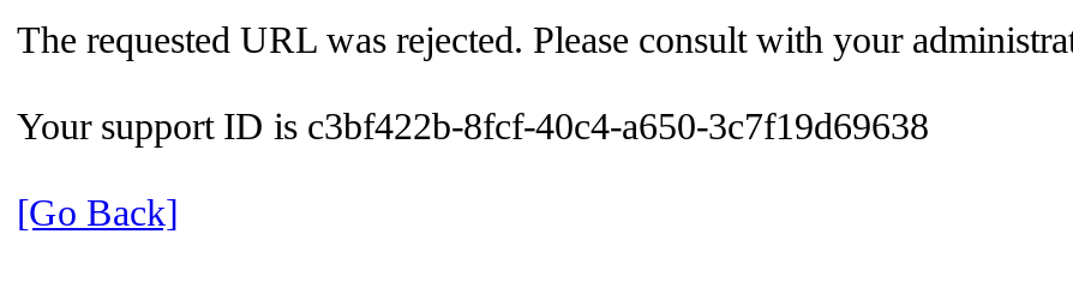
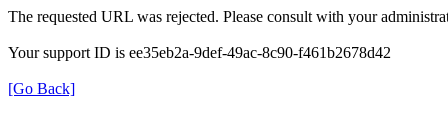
- Your support ID is c3bf422b-8fcf-40c4-a650-3c7f19d69638
+ Your support ID is ee35eb2a-9def-49ac-8c90-f461b2678d42
